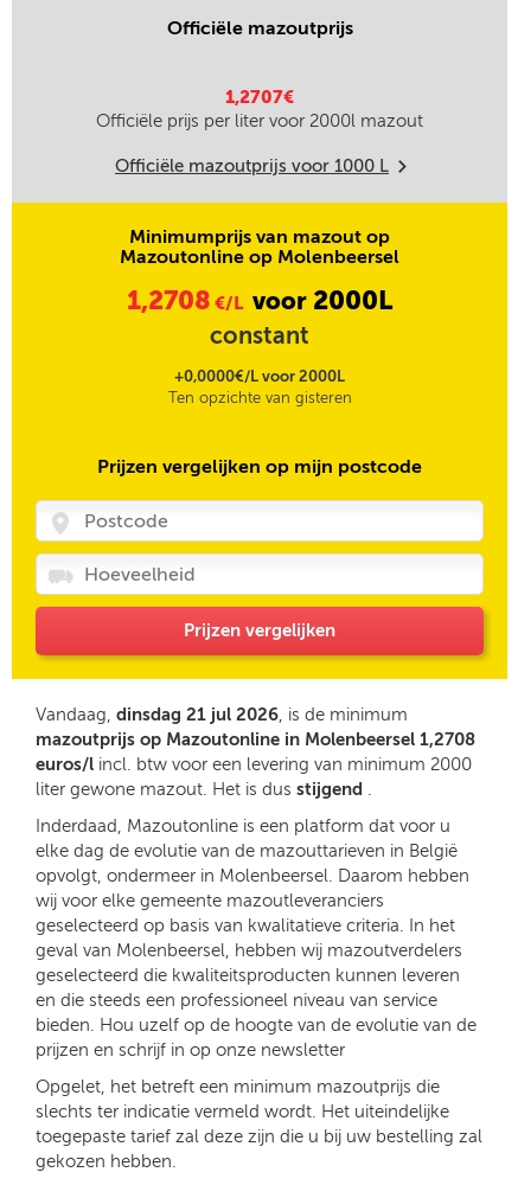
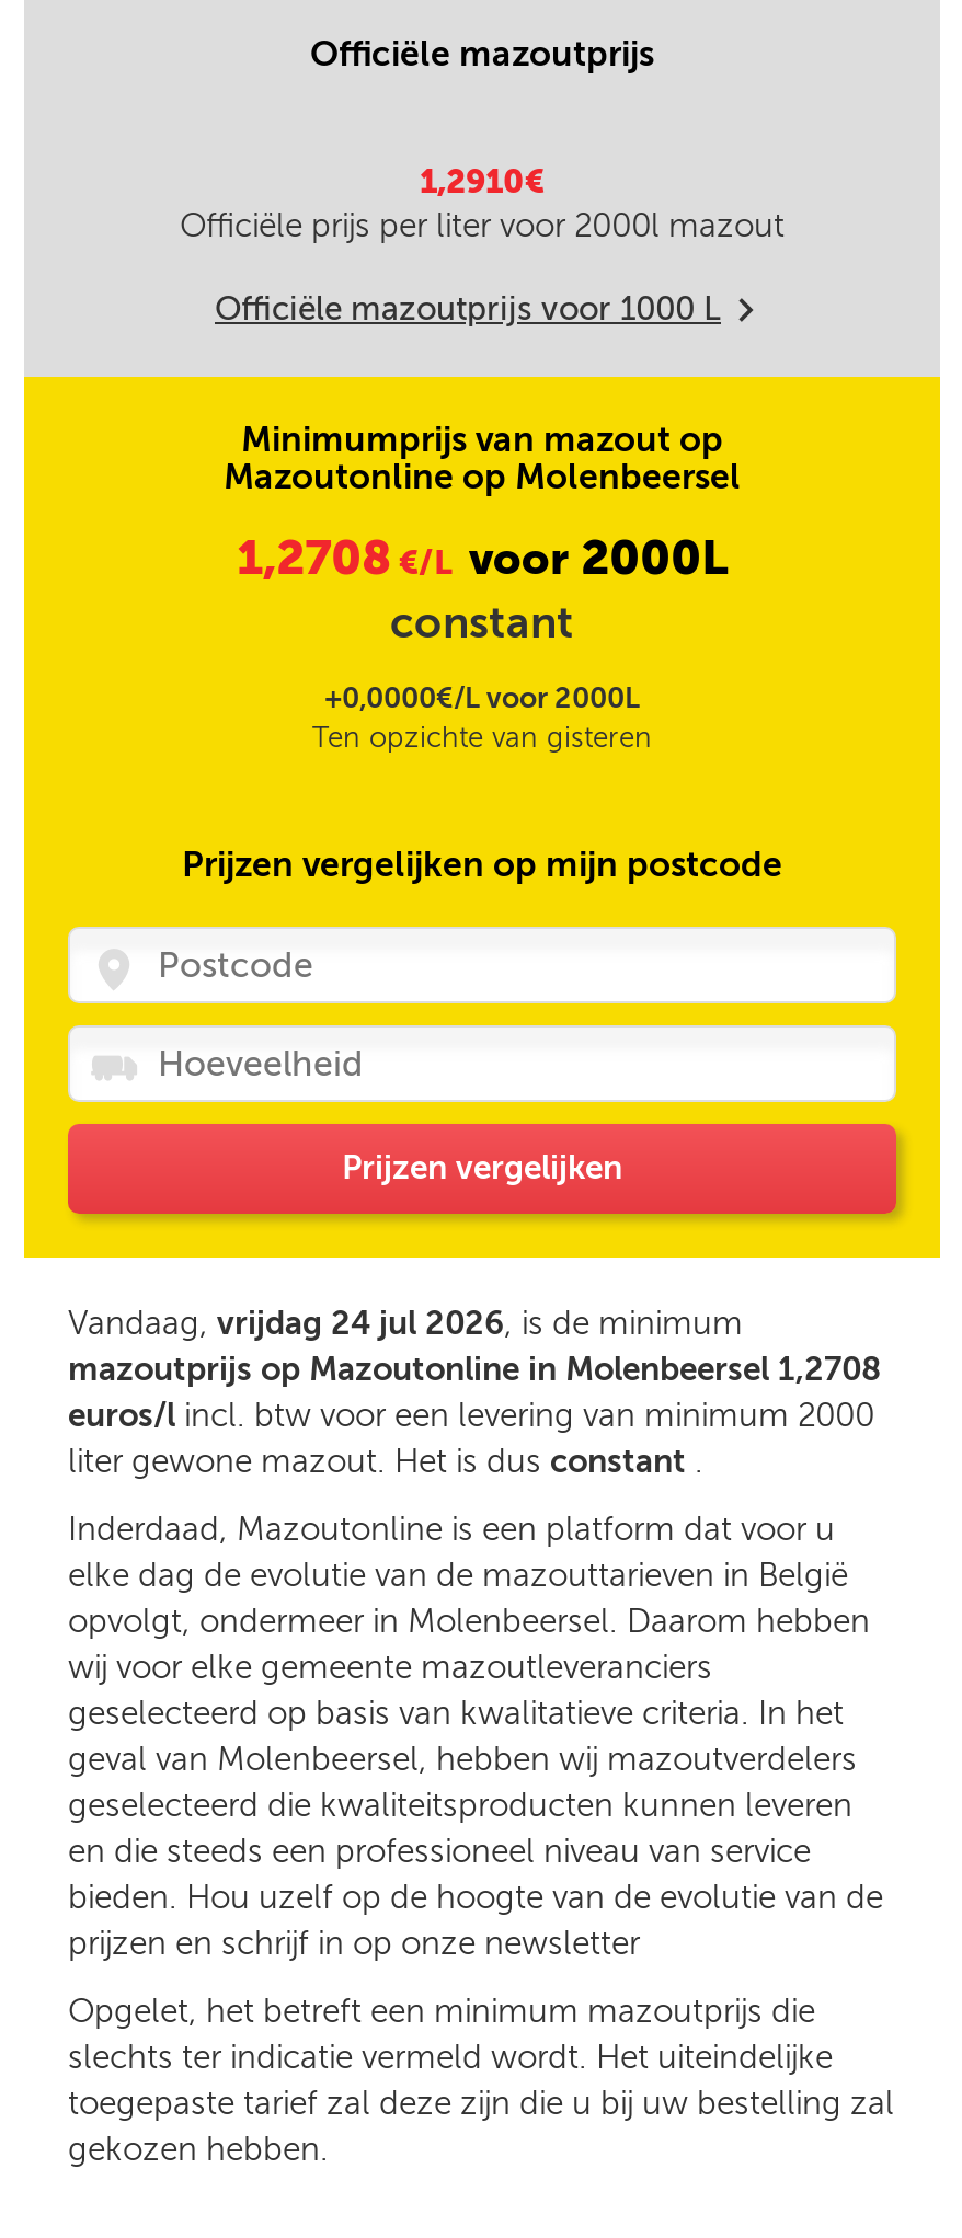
- 1,2707€
+ 1,2910€

- Vandaag, dinsdag 21 jul 2026, is de minimum
+ Vandaag, vrijdag 24 jul 2026, is de minimum

- liter gewone mazout. Het is dus stijgend.
+ liter gewone mazout. Het is dus constant.
